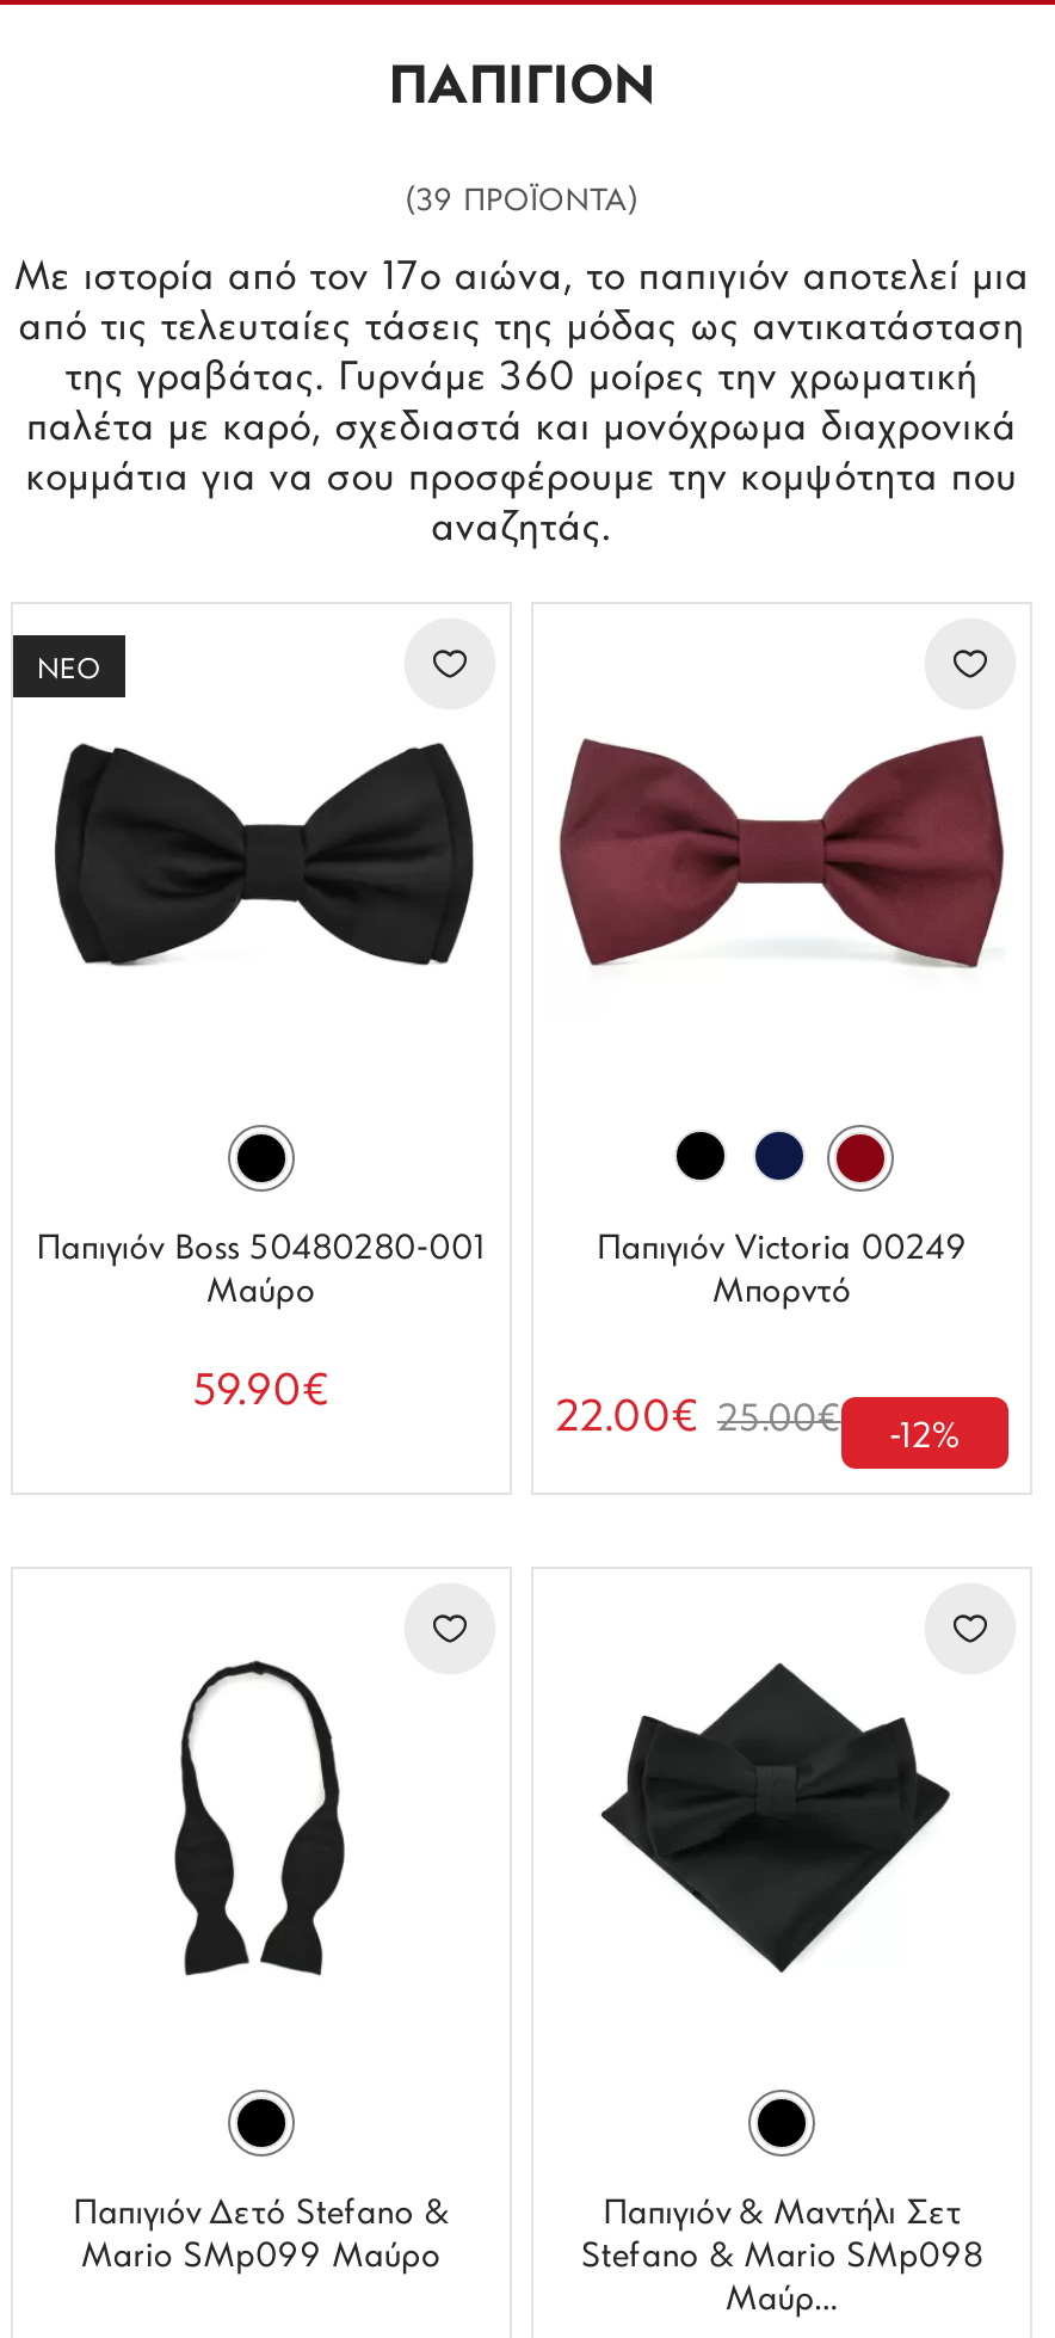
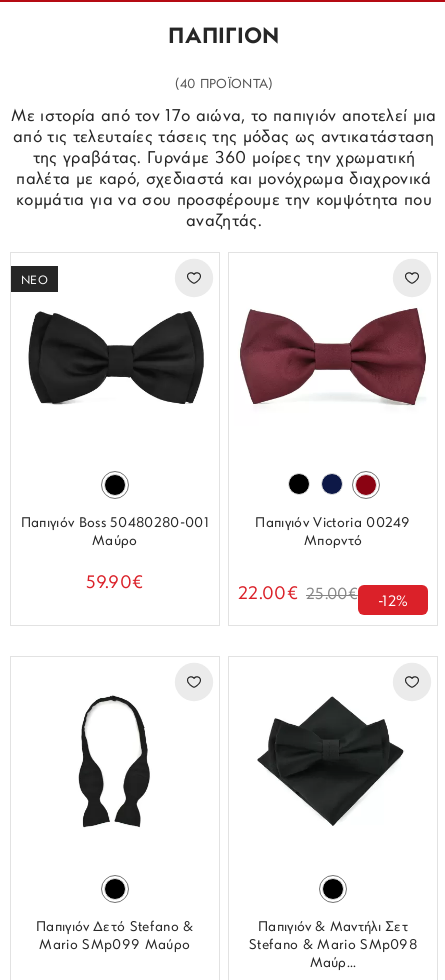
- (39 ΠΡΟΪΟΝΤΑ)
+ (40 ΠΡΟΪΟΝΤΑ)
